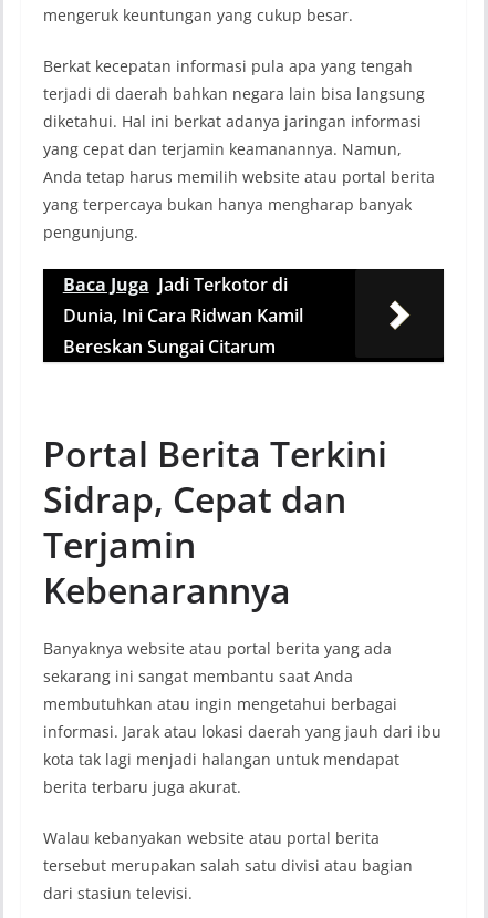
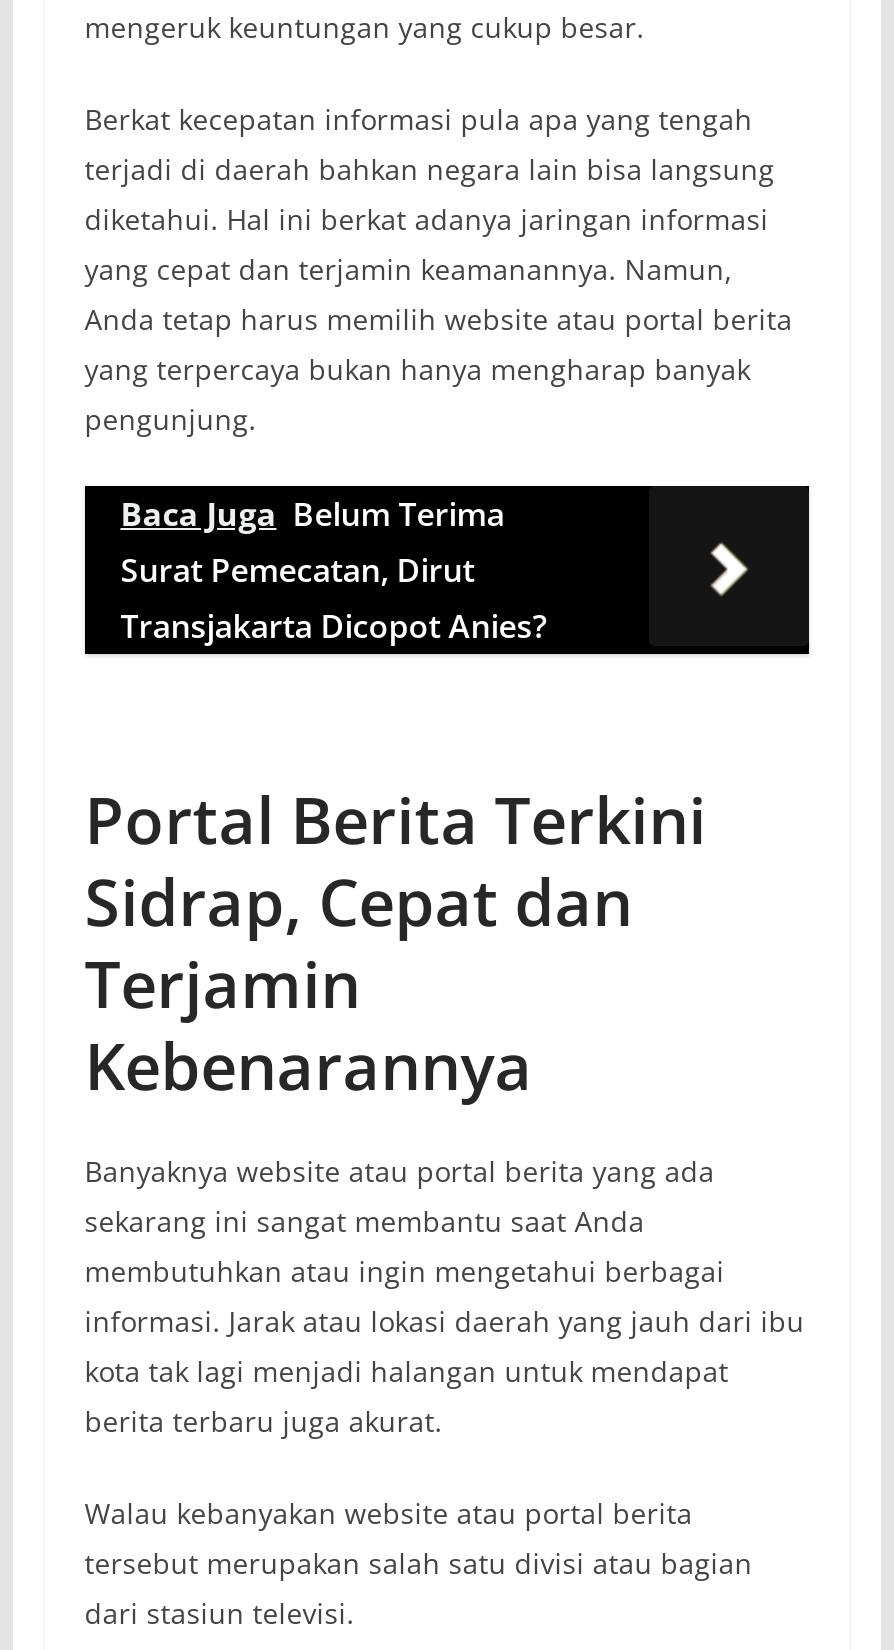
- Baca Juga Jadi Terkotor di
- Dunia, Ini Cara Ridwan Kamil
- Bereskan Sungai Citarum
+ Baca Juga Belum Terima
+ Surat Pemecatan, Dirut
+ Transjakarta Dicopot Anies?
